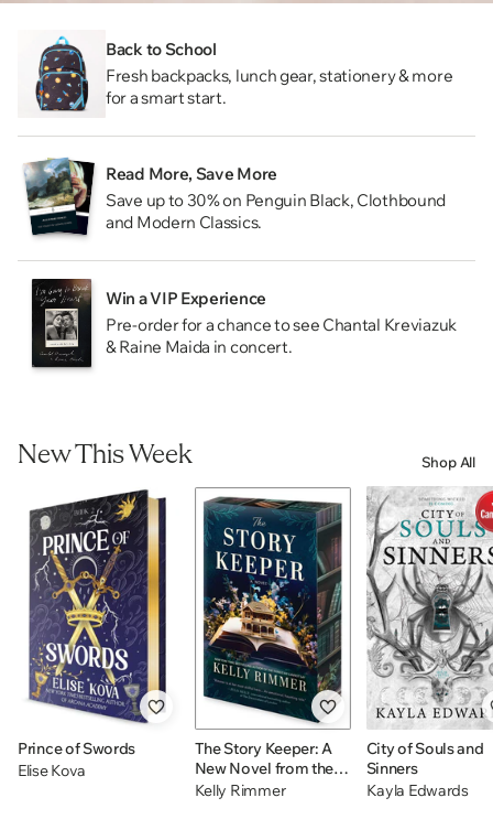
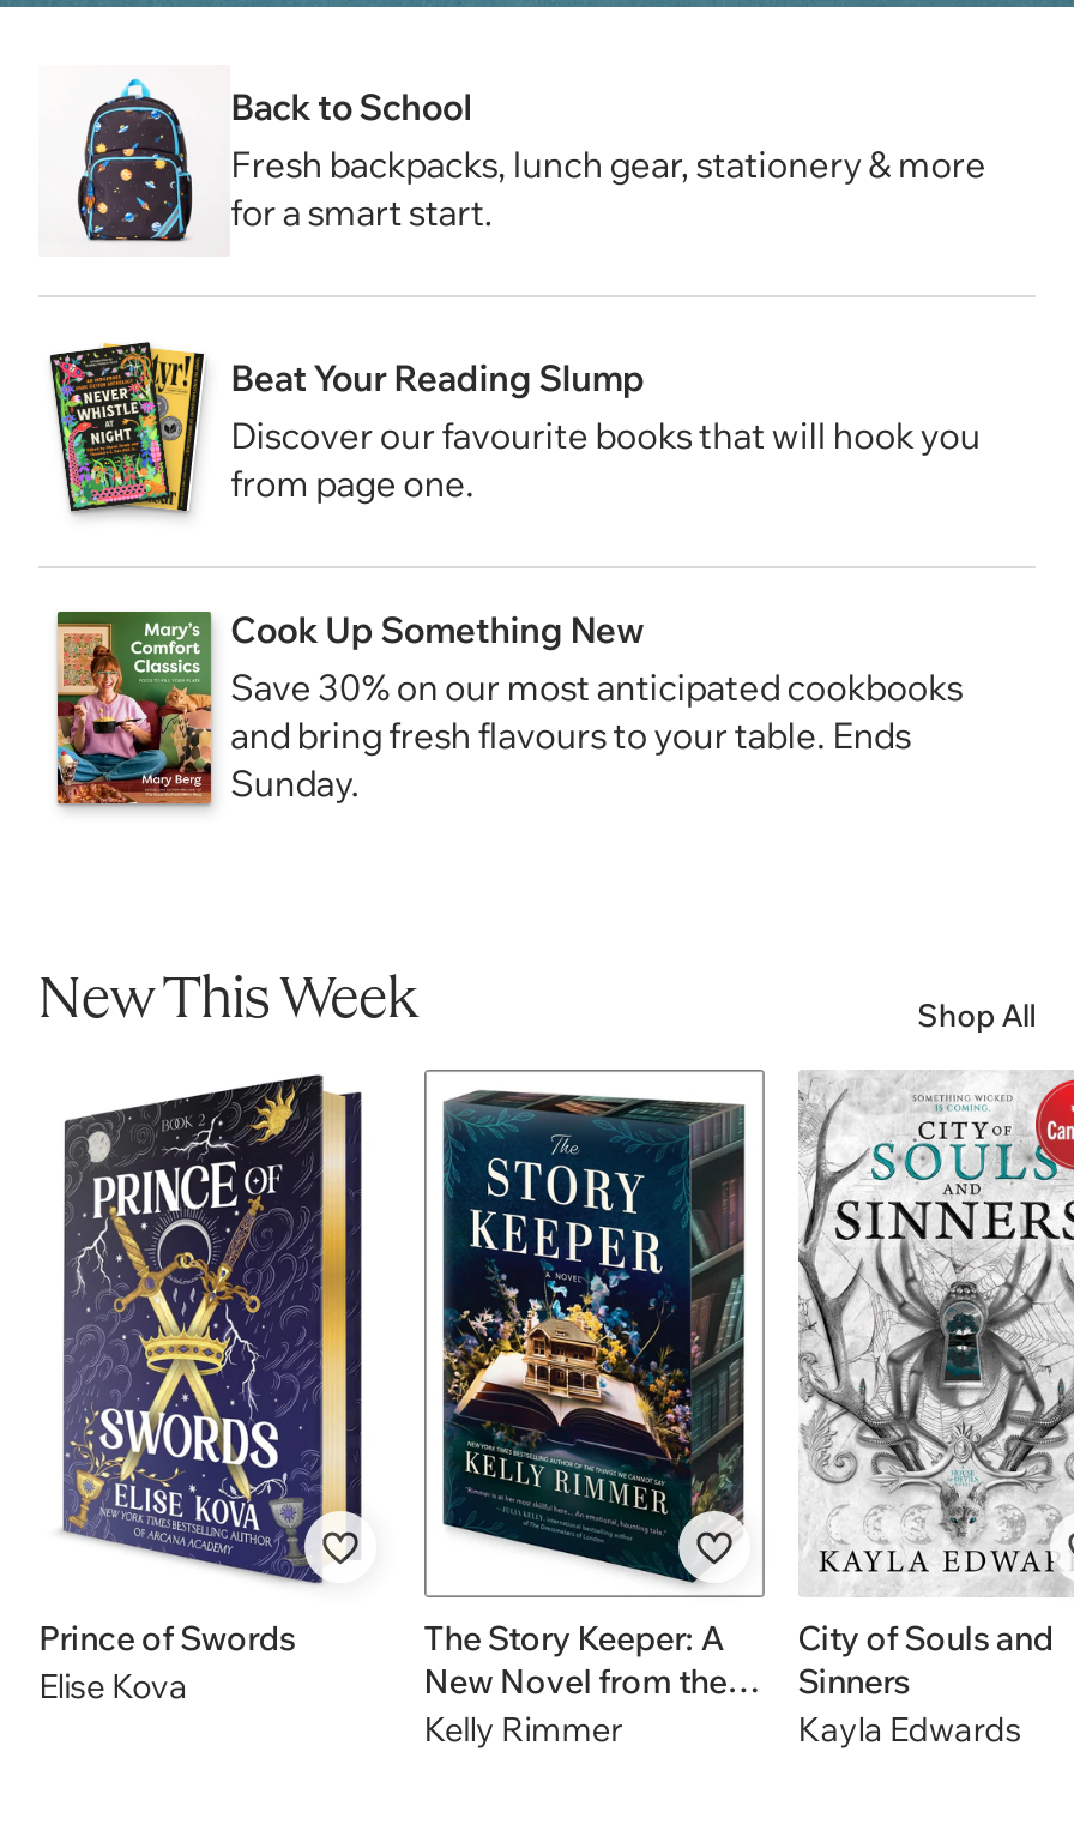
- [image]
- Read More, Save More
- Save up to 30% on Penguin Black, Clothbound
- and Modern Classics.
+ [image]
+ Beat Your Reading Slump
+ Discover our favourite books that will hook you
+ from page one.

- [image]
- Win a VIP Experience
- Pre-order for a chance to see Chantal Kreviazuk
- & Raine Maida in concert.
+ [image]
+ Cook Up Something New
+ Save 30% on our most anticipated cookbooks
+ and bring fresh flavours to your table. Ends
+ Sunday.
